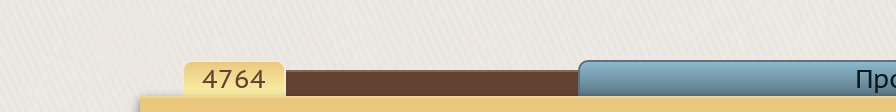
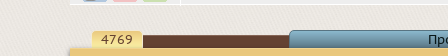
- 4764
+ 4769
